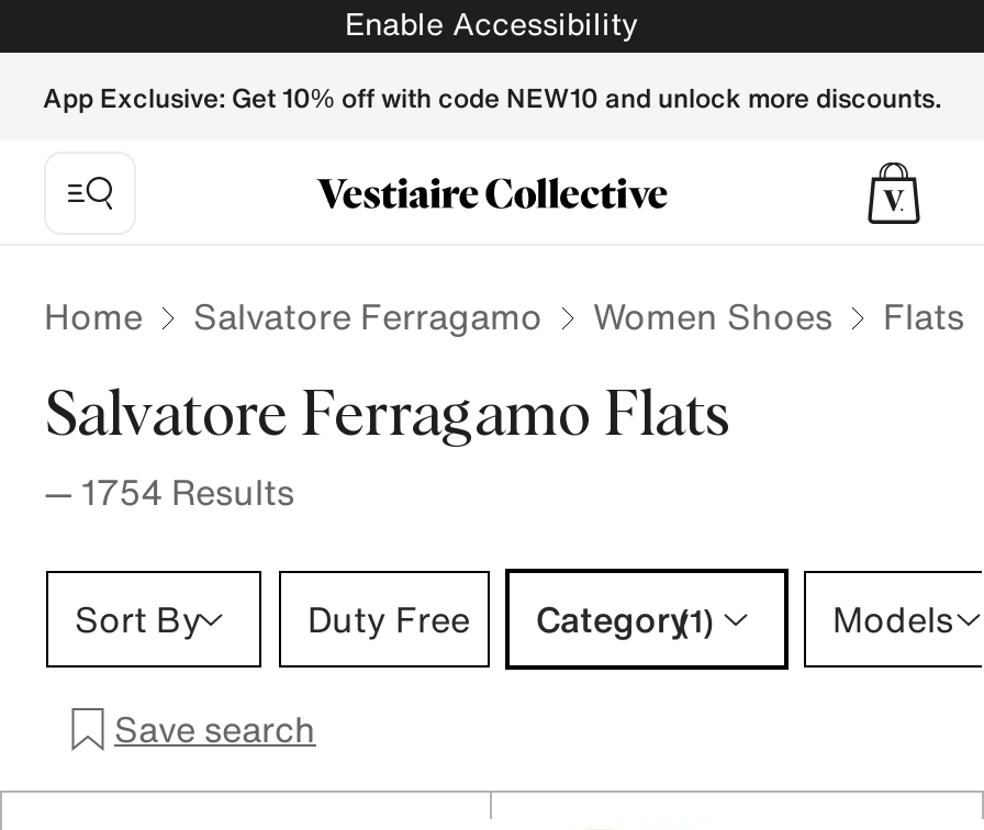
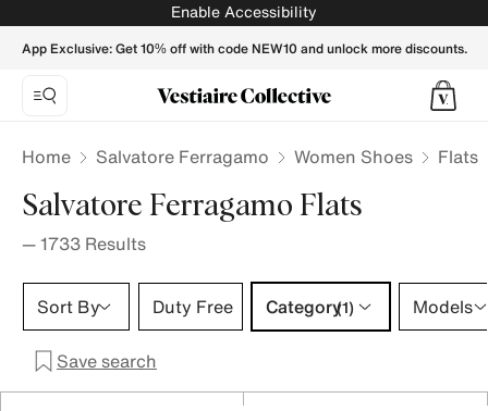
- — 1754 Results
+ — 1733 Results
